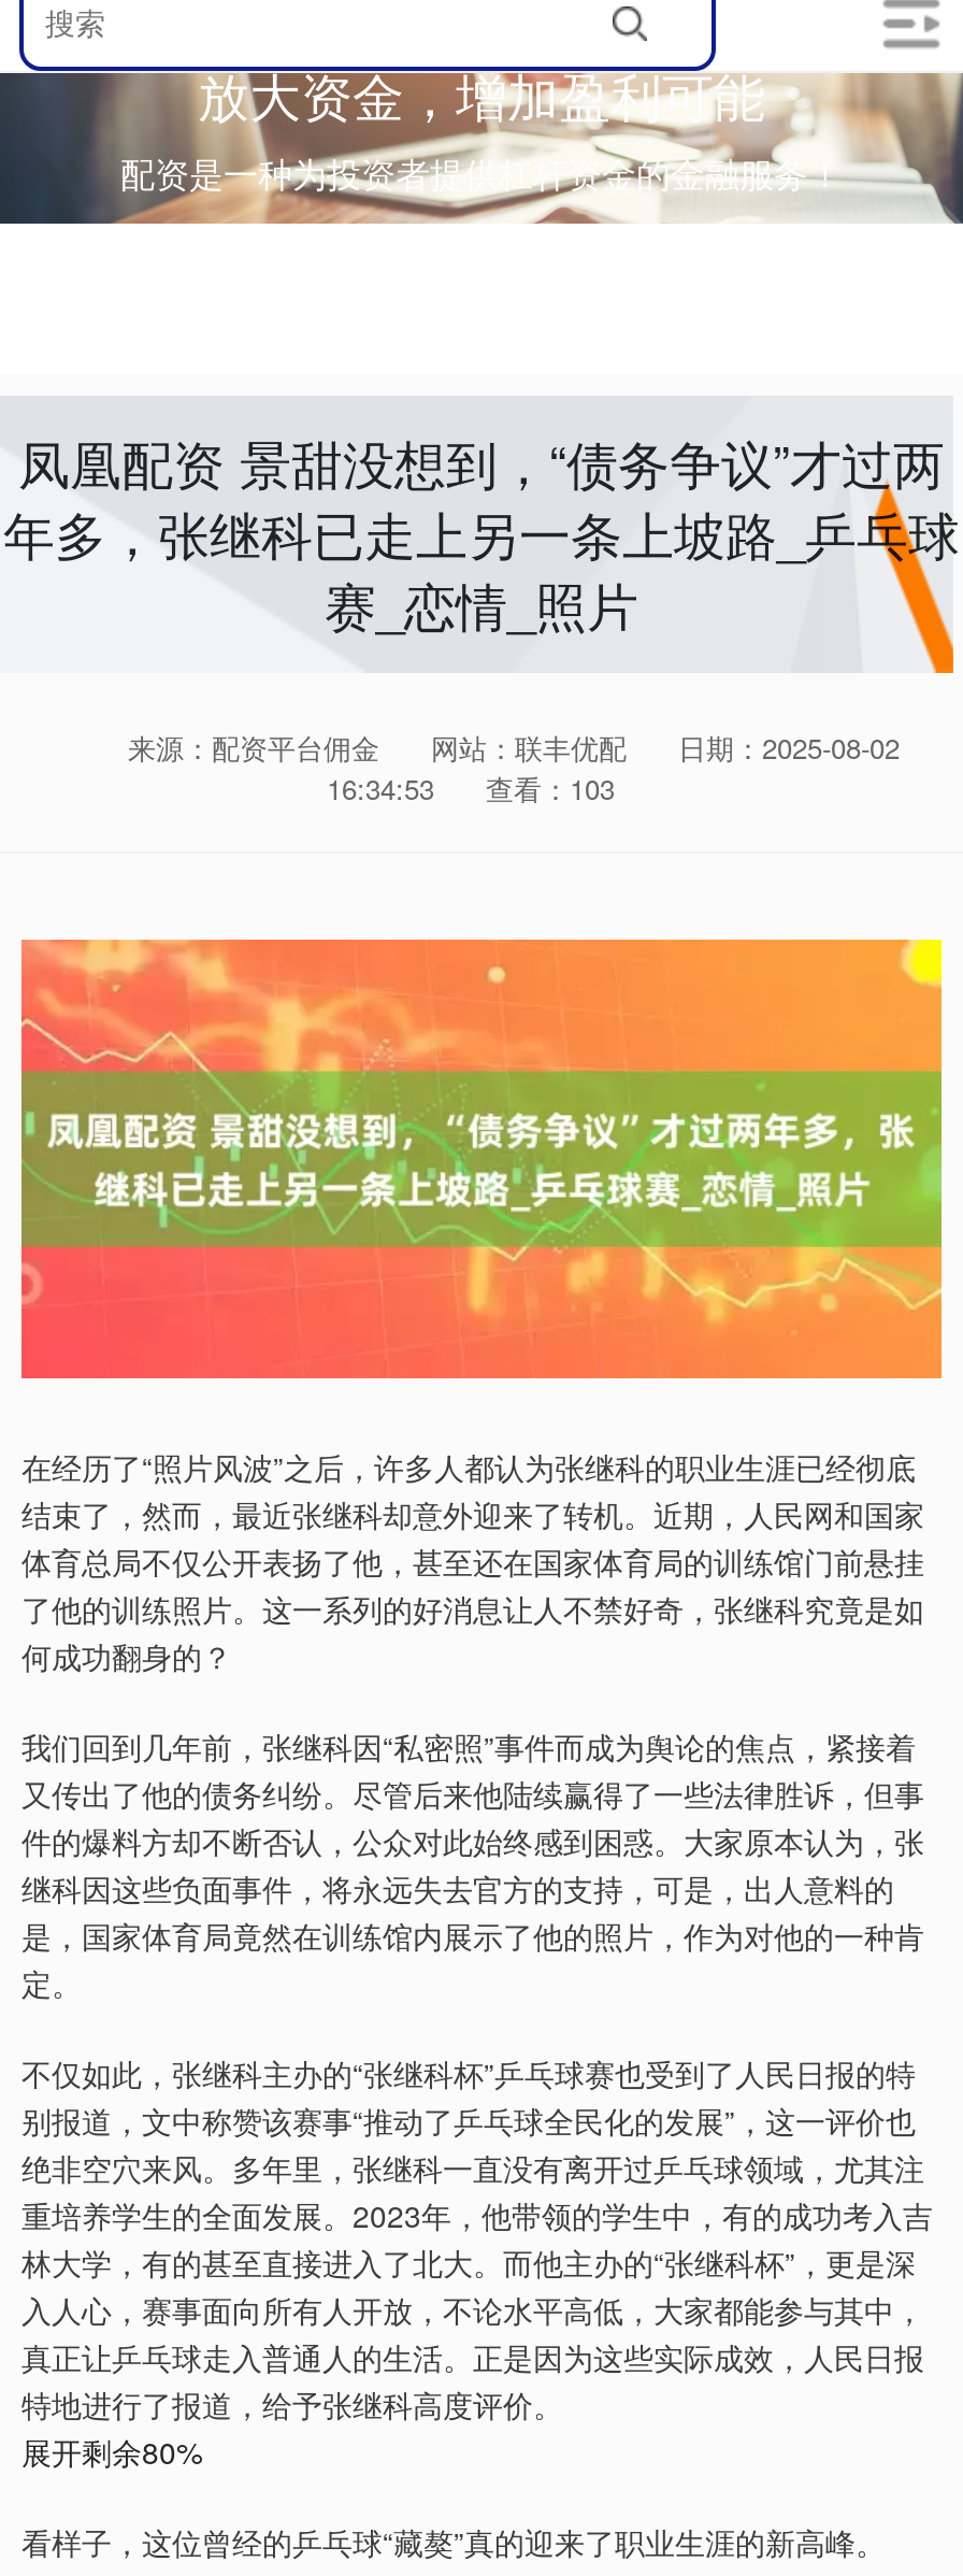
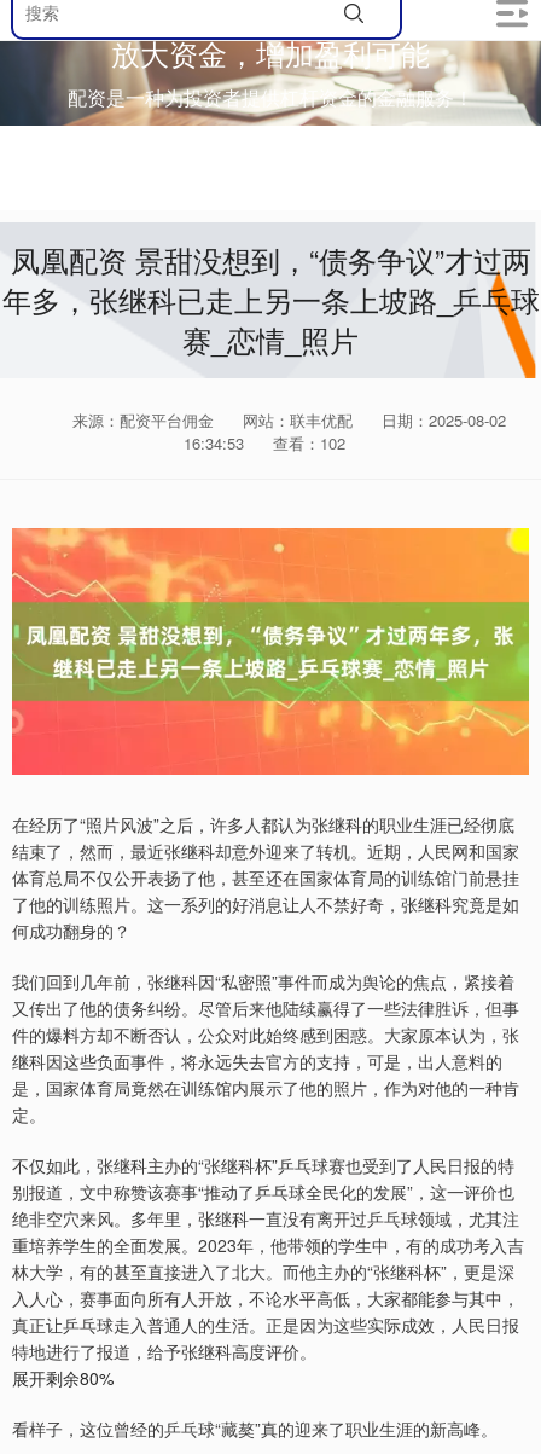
- 16:34:53 查看：103
+ 16:34:53 查看：102
